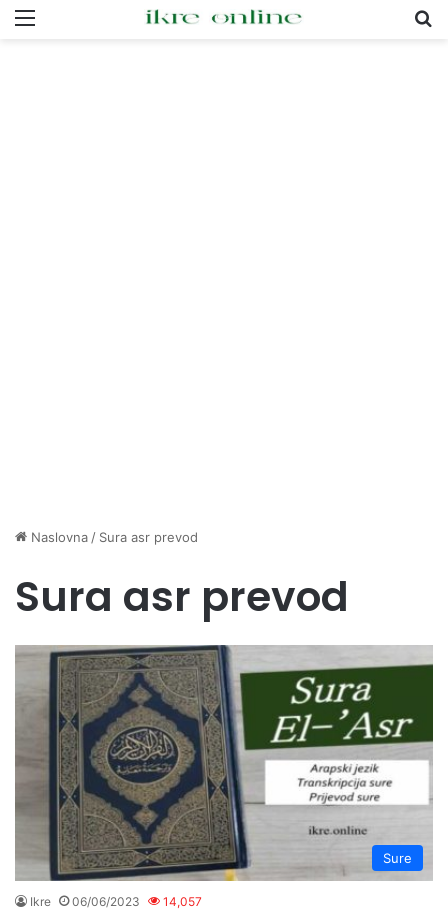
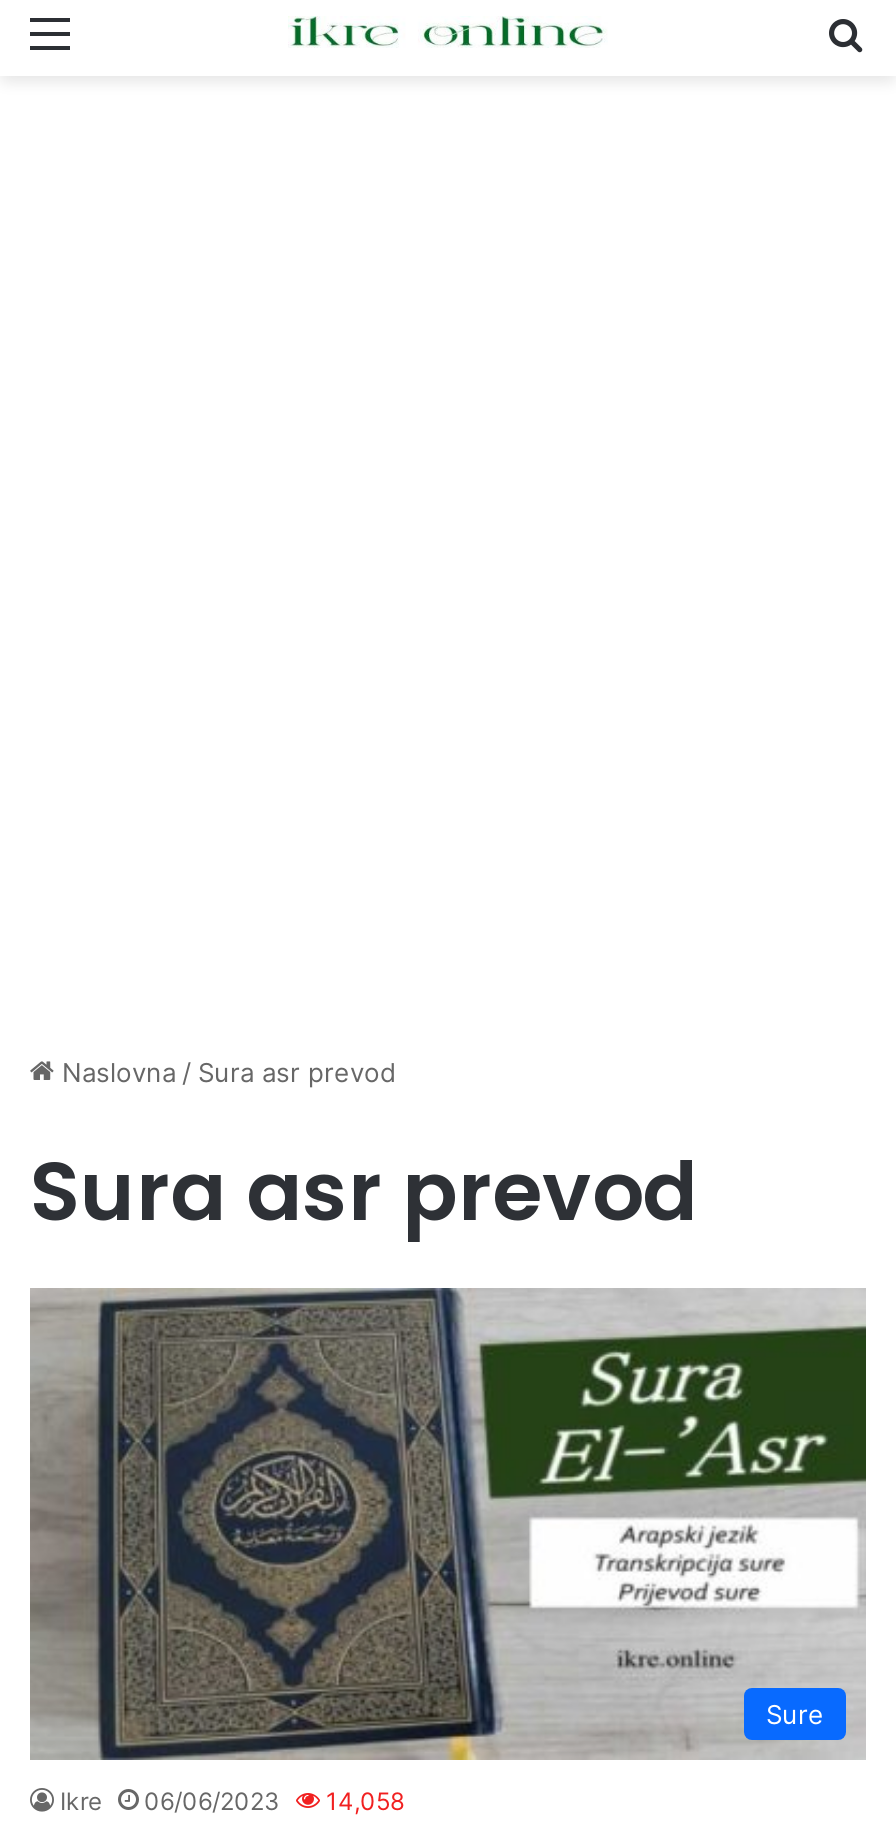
- Ikre 06/06/2023 14,057
+ Ikre 06/06/2023 14,058
